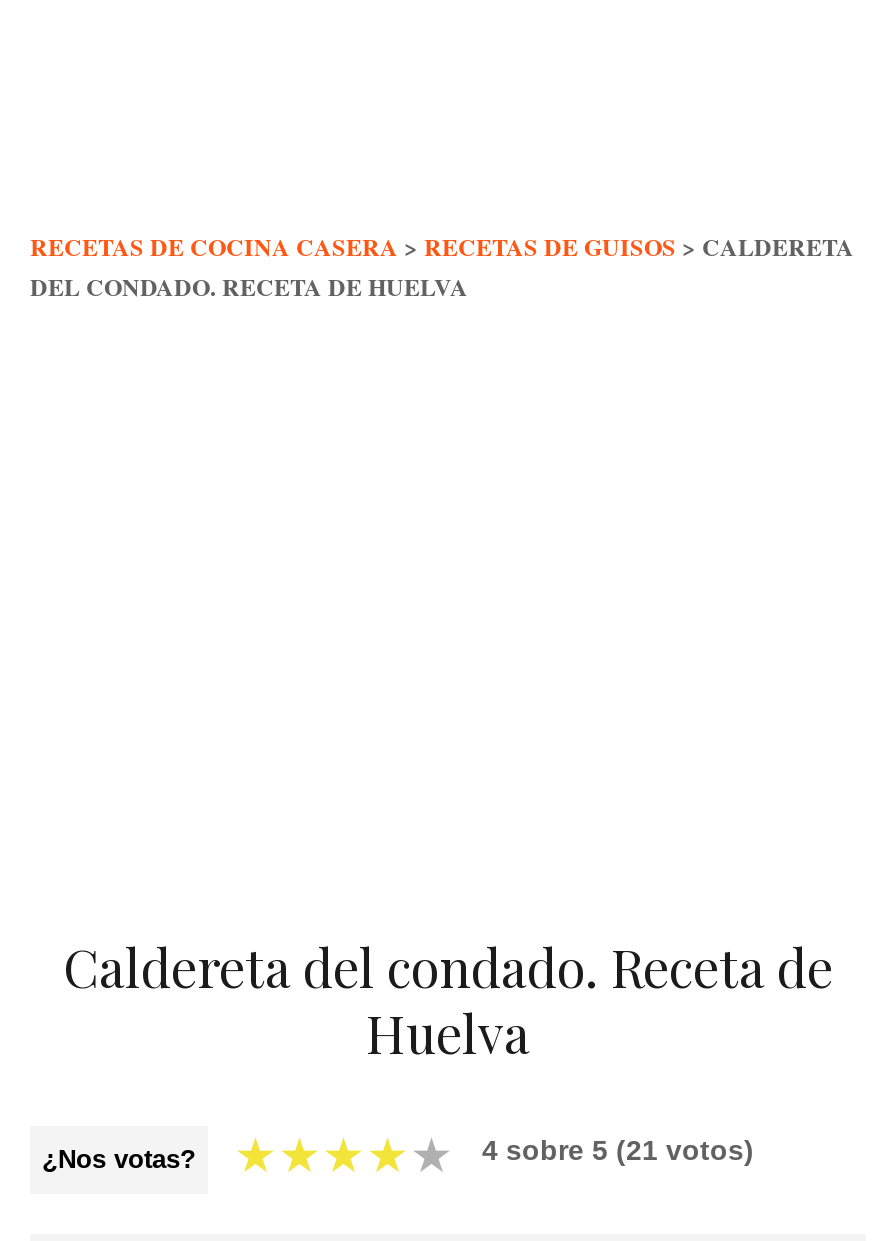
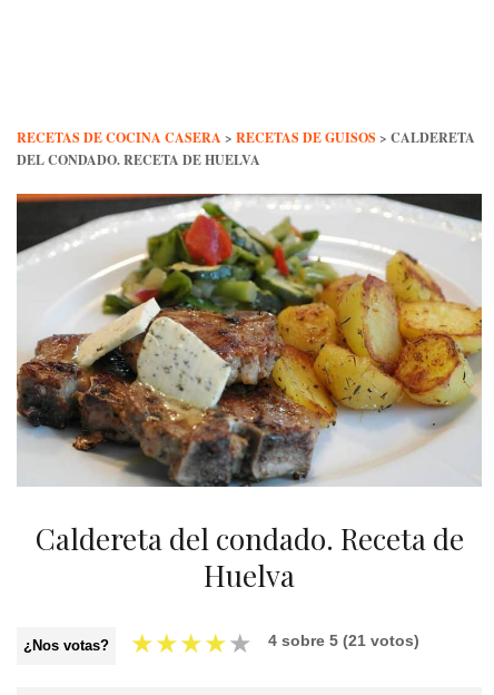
+ [image]
